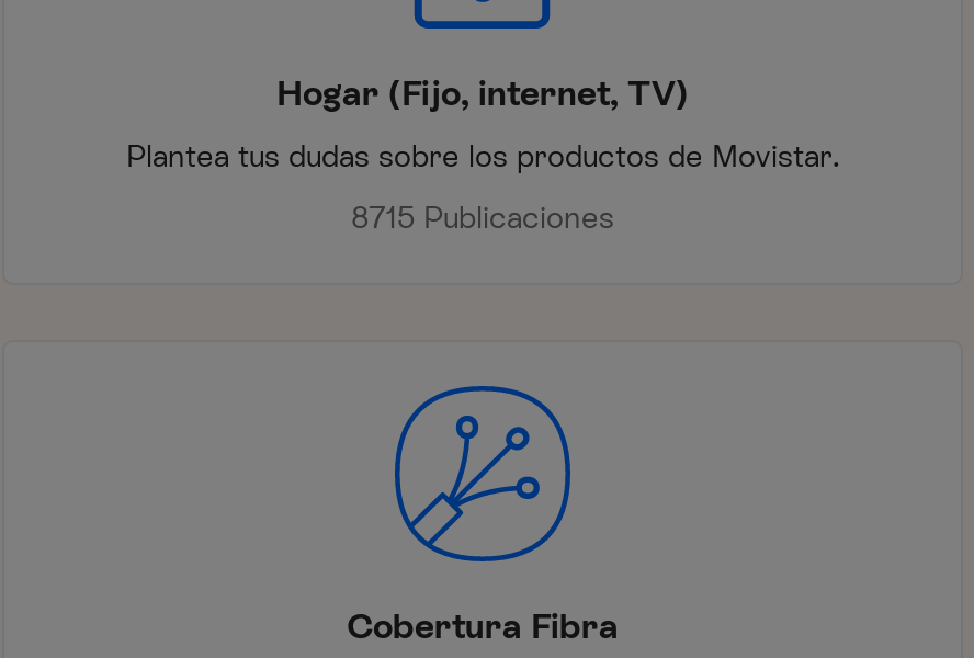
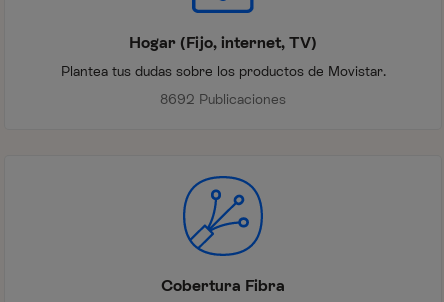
- 8715 Publicaciones
+ 8692 Publicaciones
